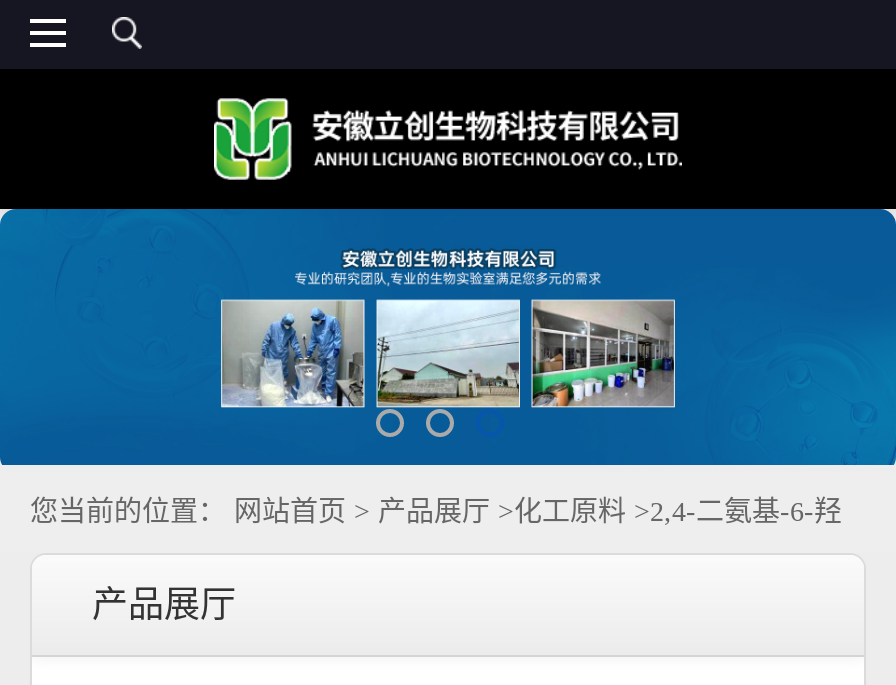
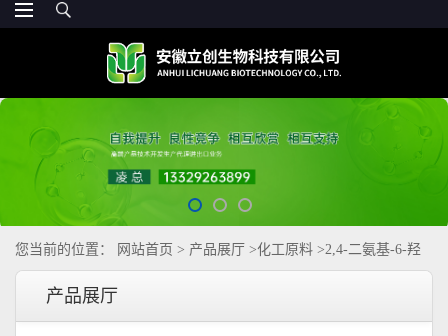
- [image]
+ [image]
